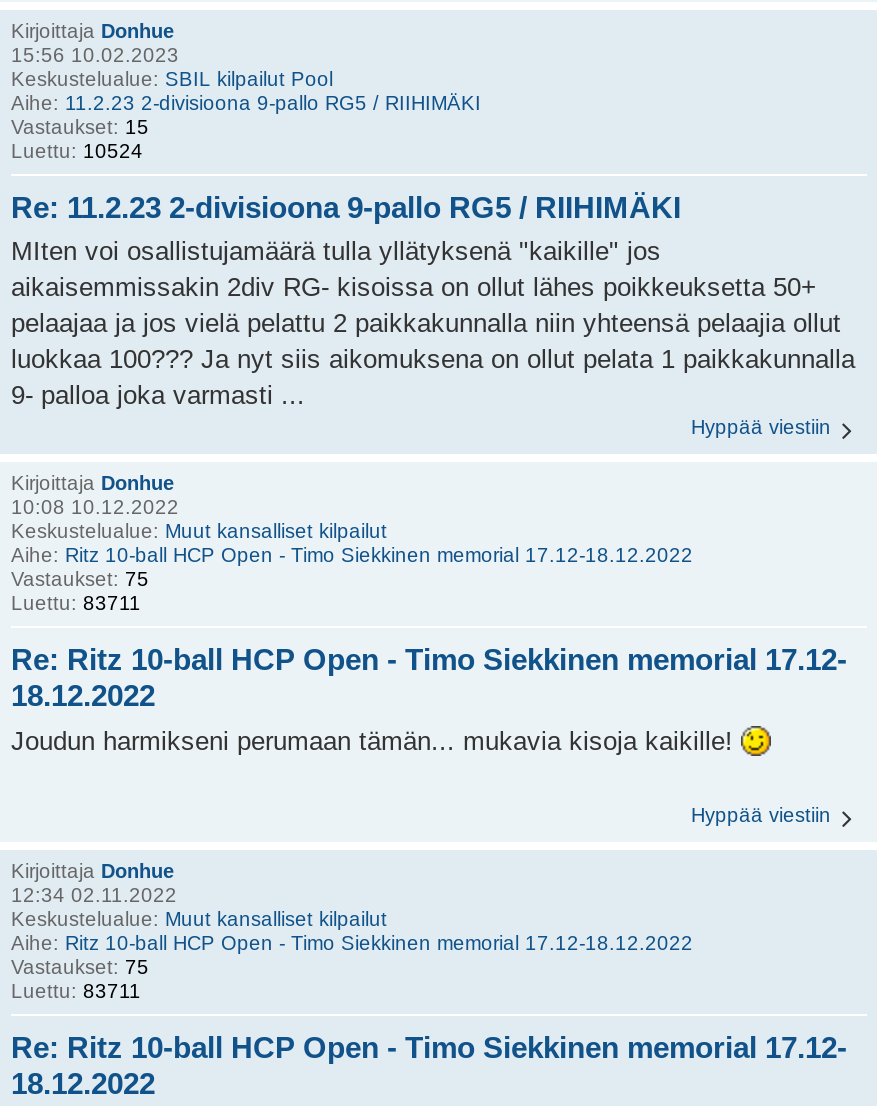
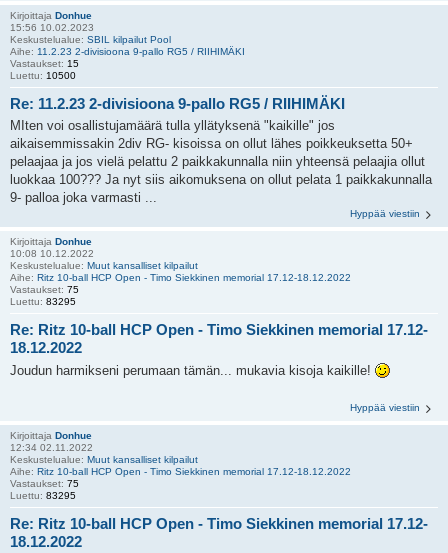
- Luettu: 10524
+ Luettu: 10500

- Luettu: 83711
+ Luettu: 83295

- Luettu: 83711
+ Luettu: 83295
